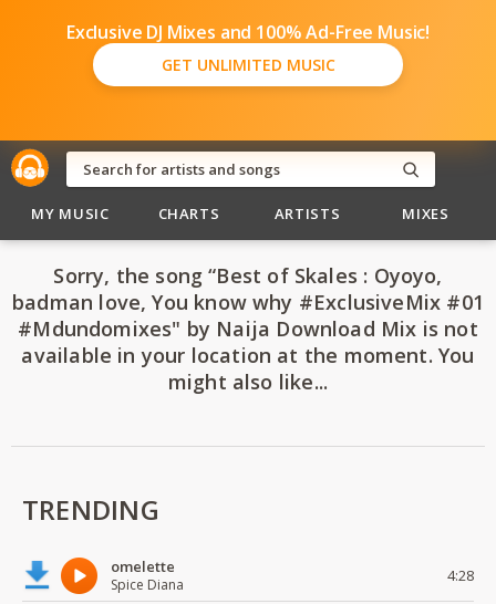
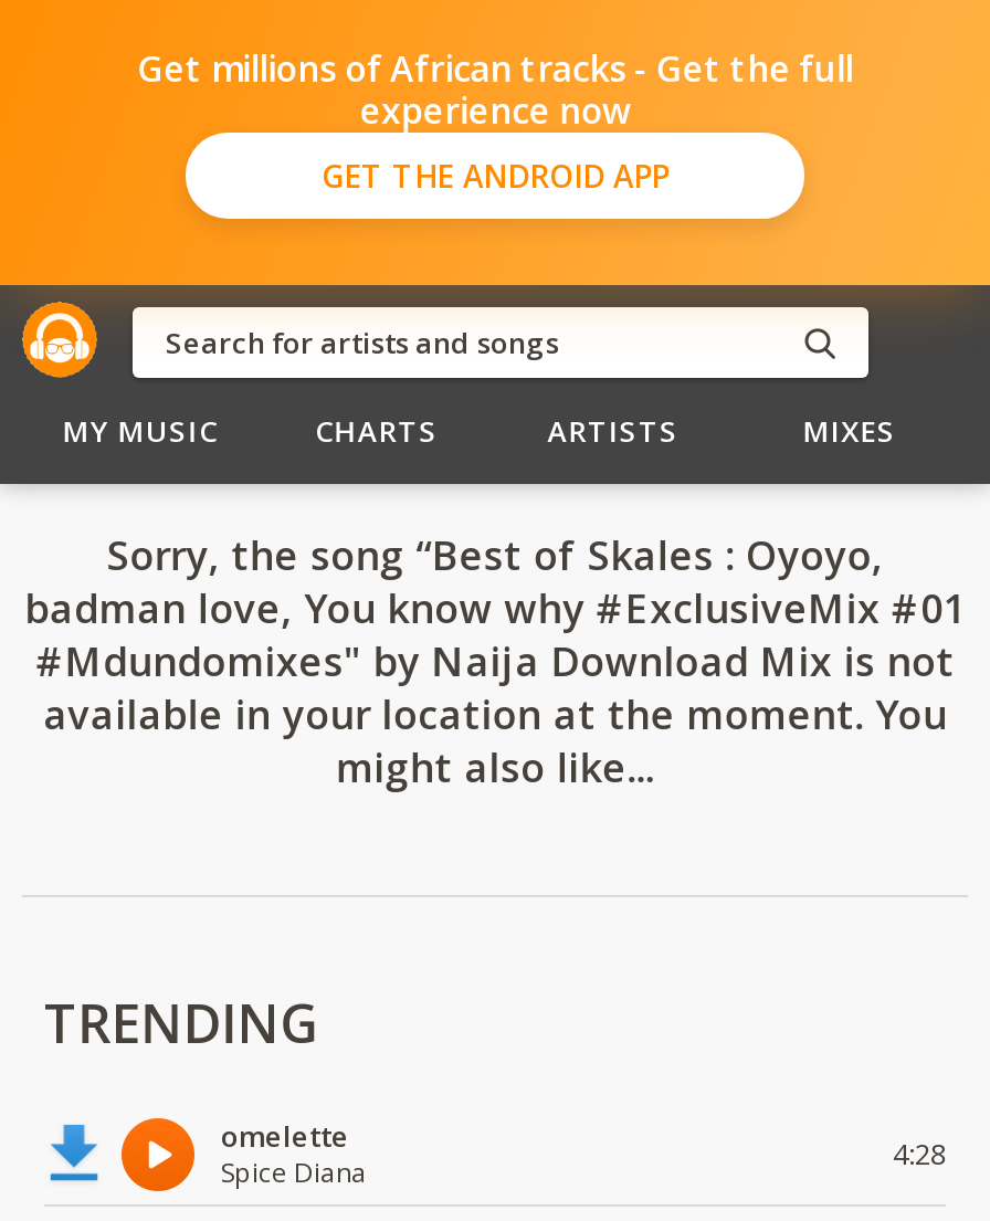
- Exclusive DJ Mixes and 100% Ad-Free Music!
- GET UNLIMITED MUSIC
+ Get millions of African tracks - Get the full
+ experience now
+ GET THE ANDROID APP
